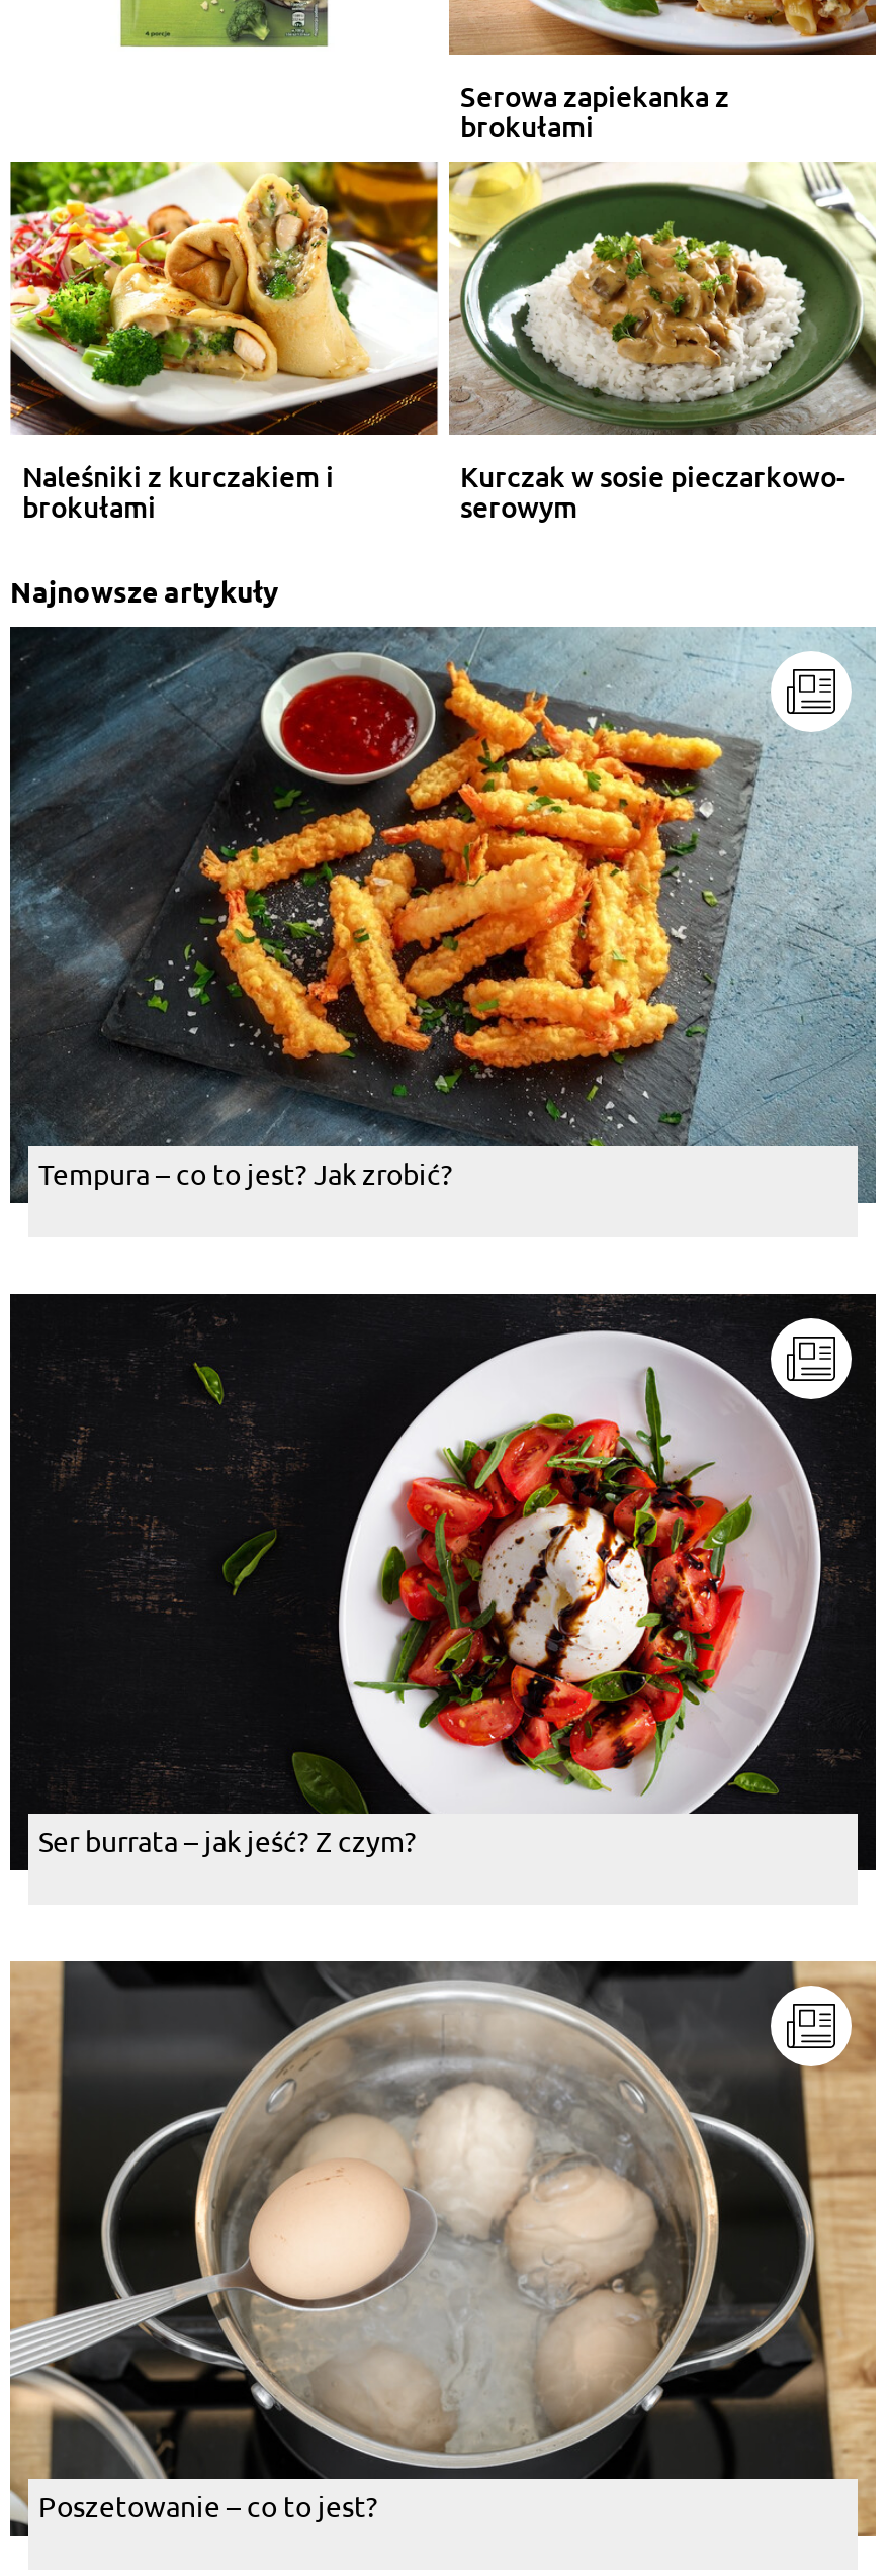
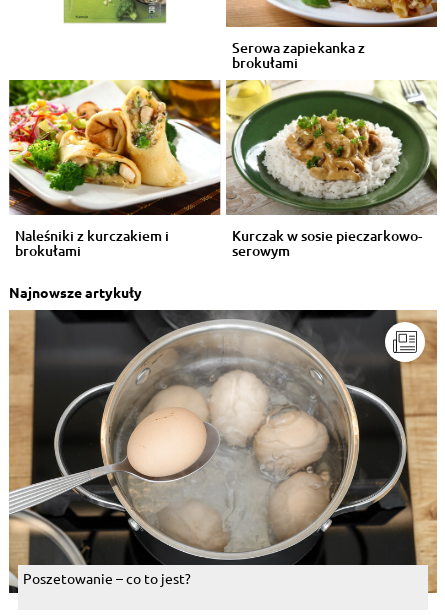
- [image]
- Tempura – co to jest? Jak zrobić?

- [image]
- Ser burrata – jak jeść? Z czym?
